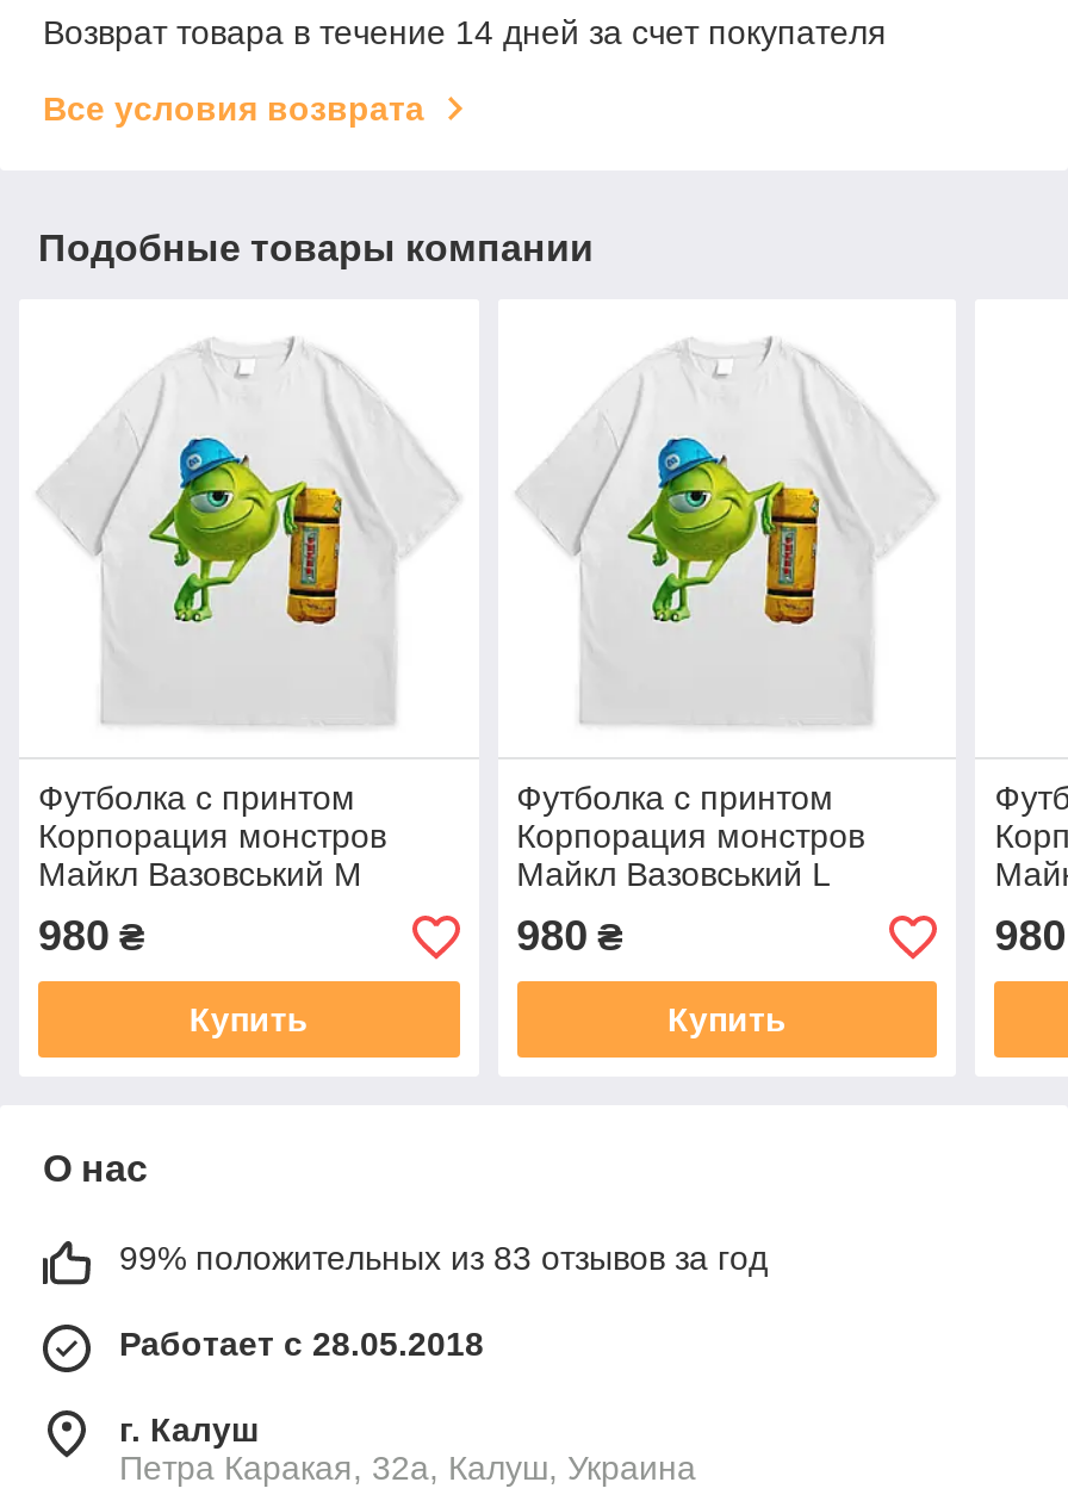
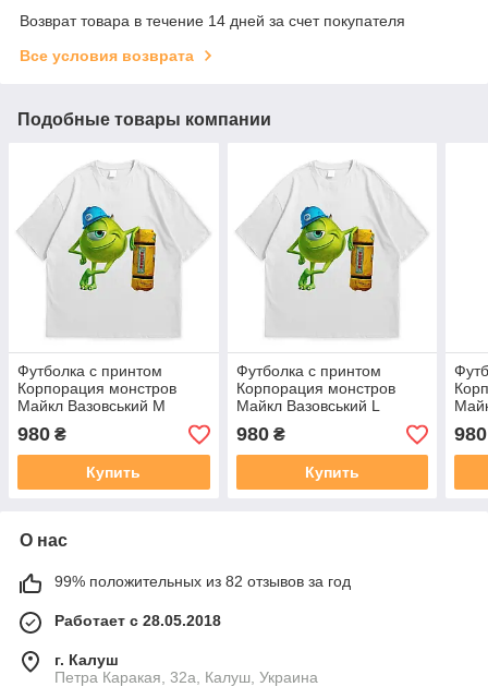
- 99% положительных из 83 отзывов за год
+ 99% положительных из 82 отзывов за год
